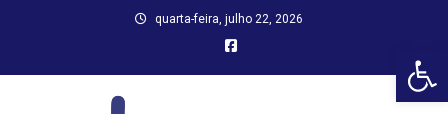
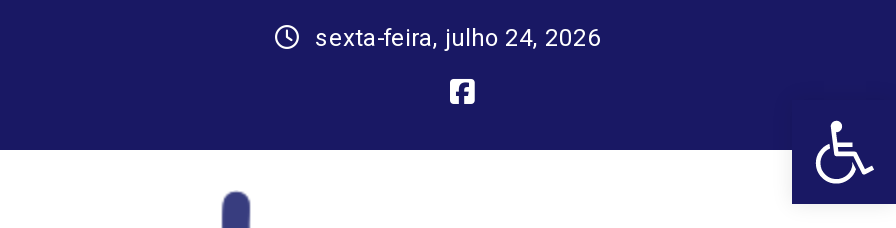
- quarta-feira, julho 22, 2026
+ sexta-feira, julho 24, 2026
